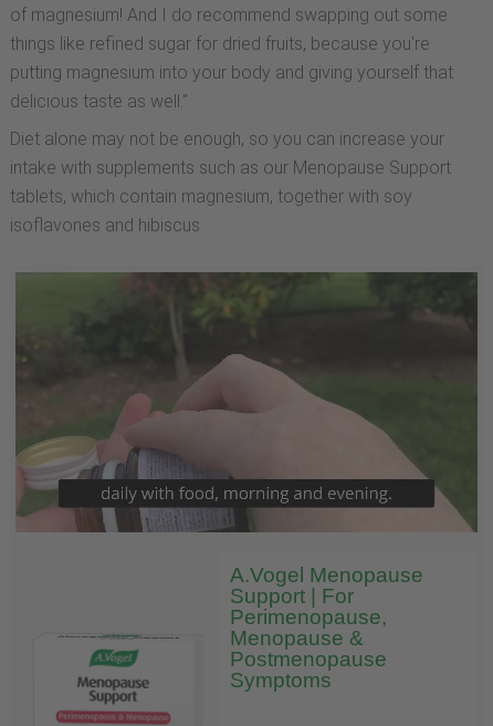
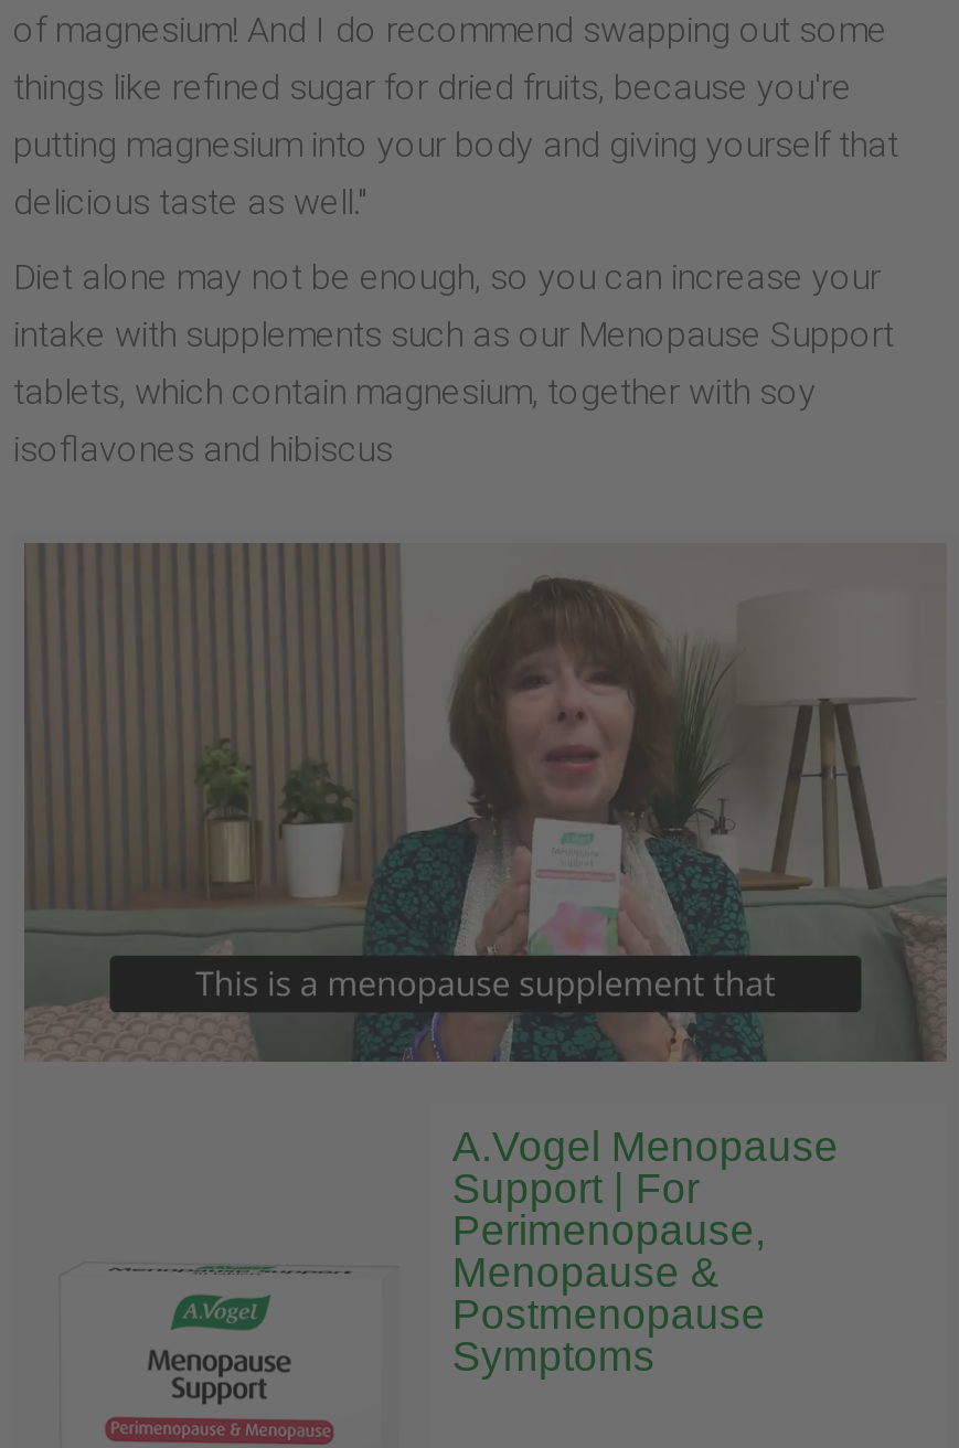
- [image]
+ [image]
